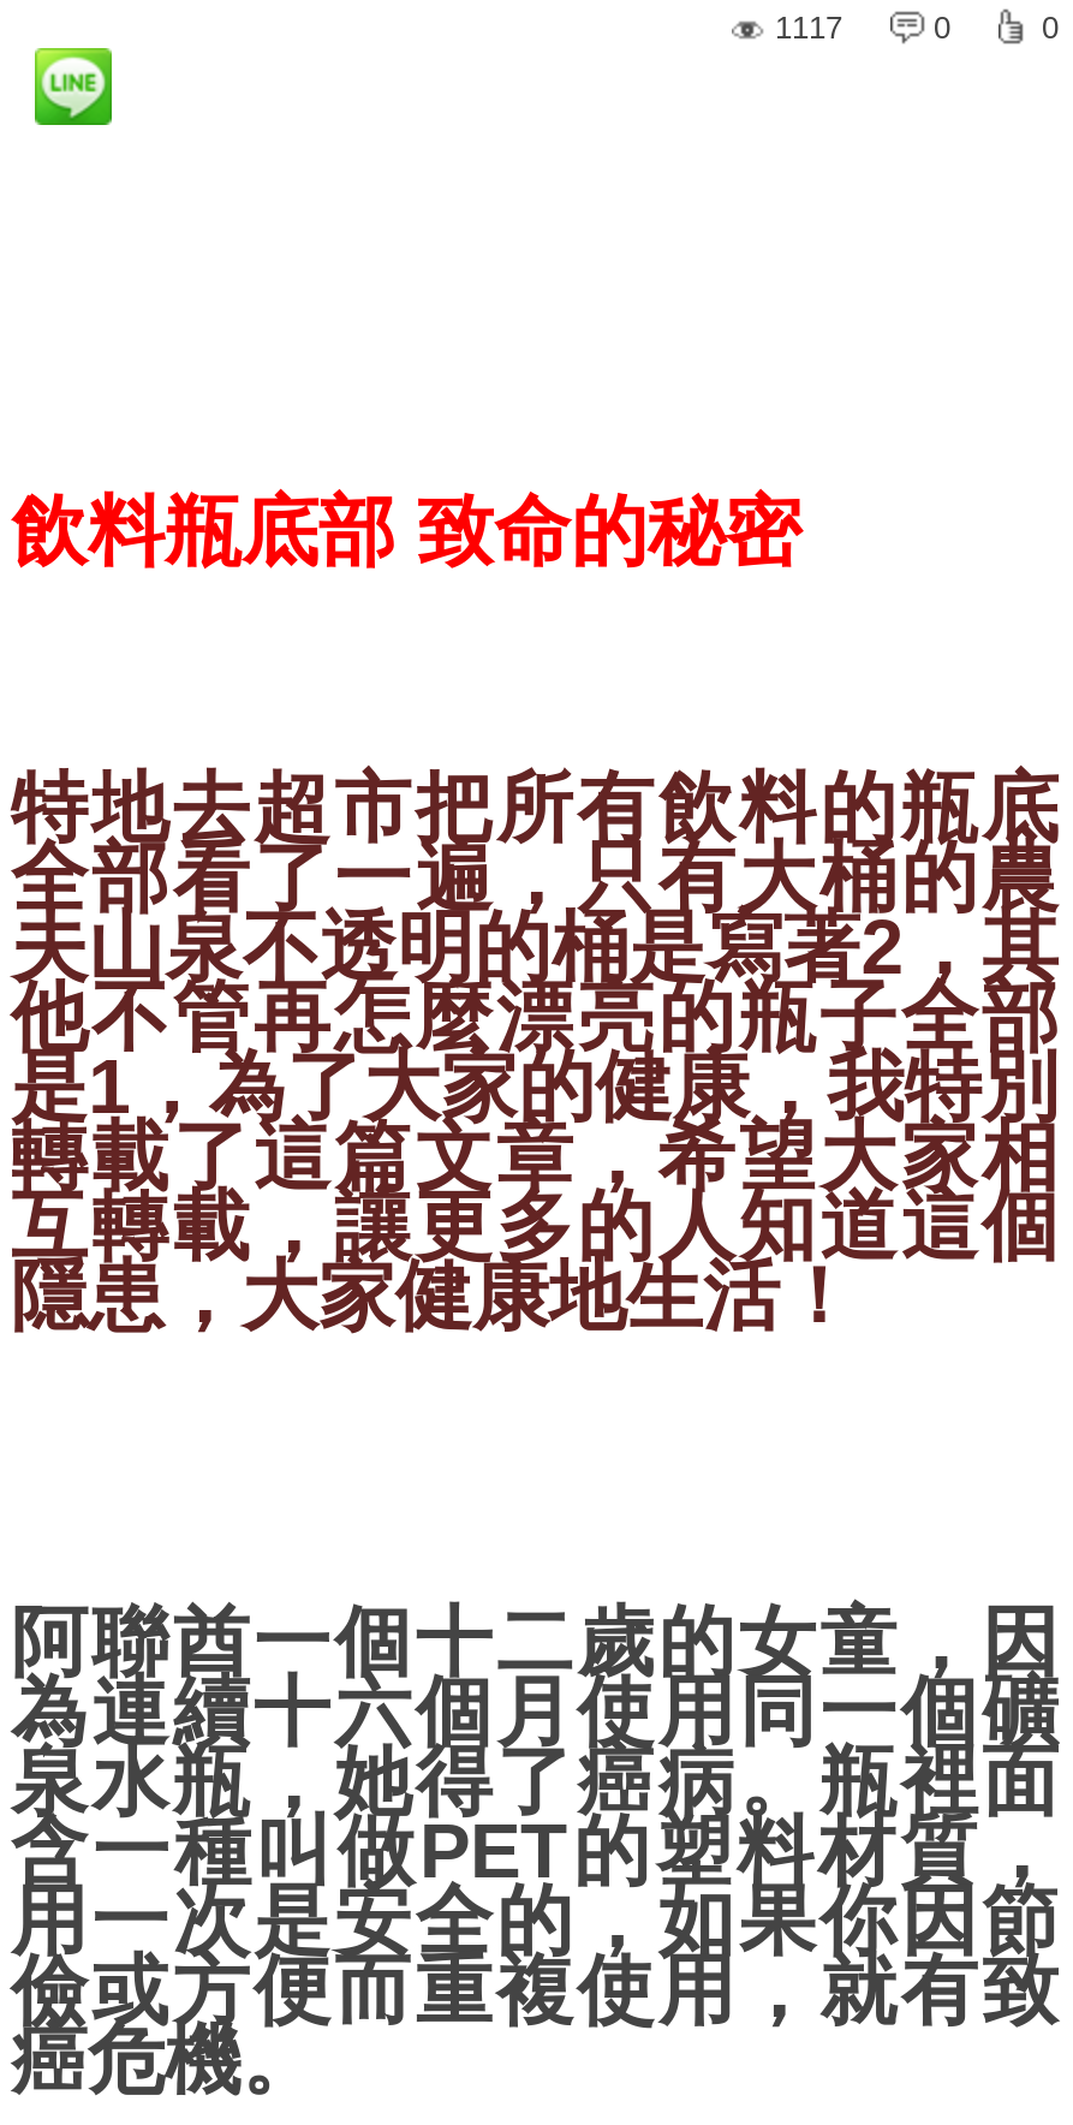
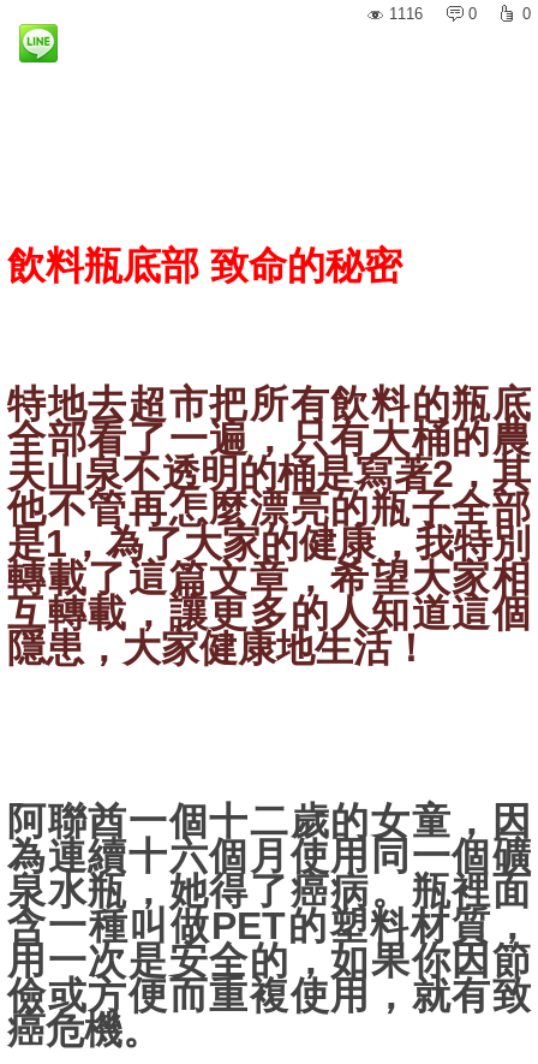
- 1117
+ 1116
